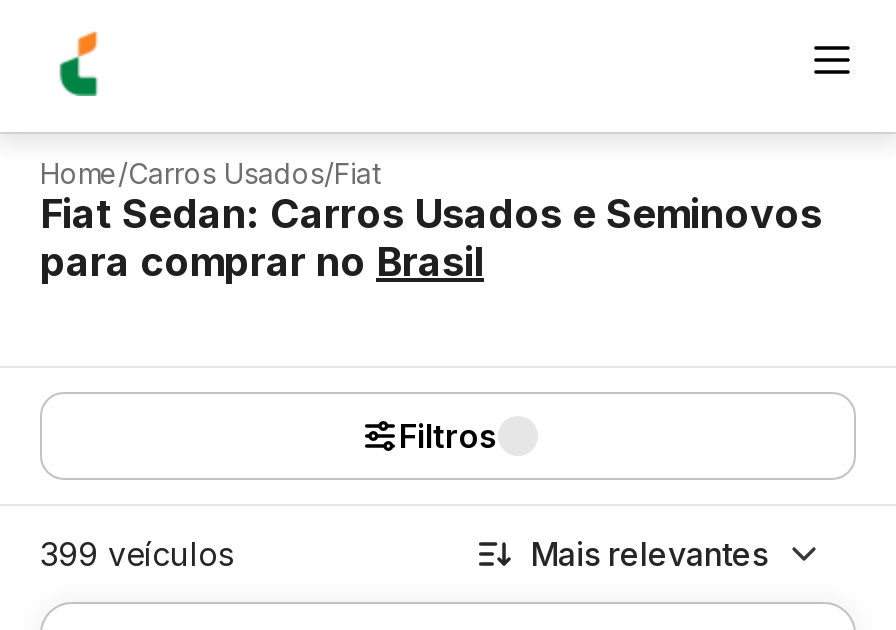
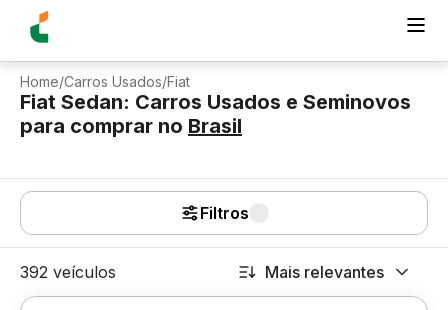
- 399 veículos
+ 392 veículos
